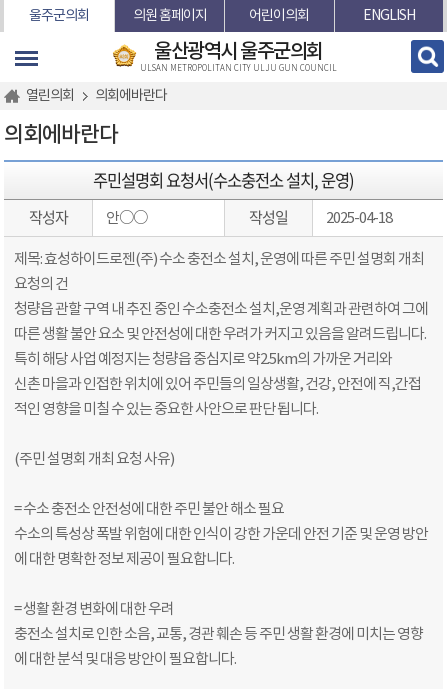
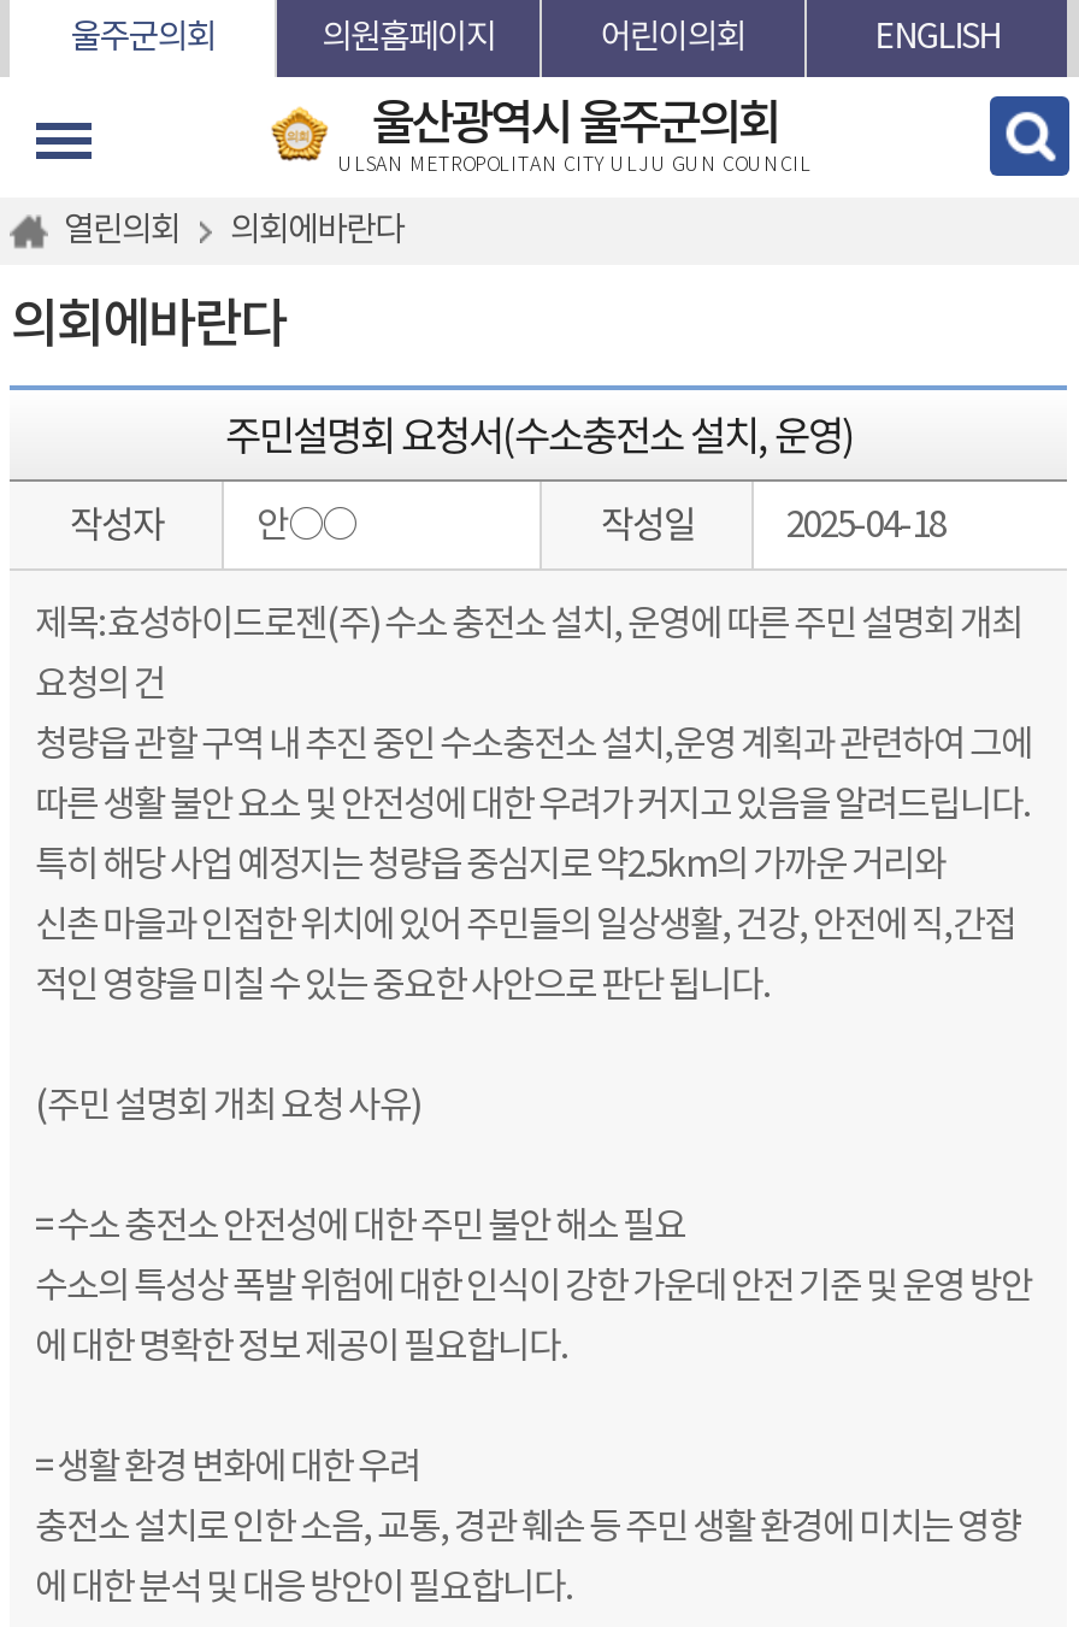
- 의원 홈페이지
+ 의원홈페이지
